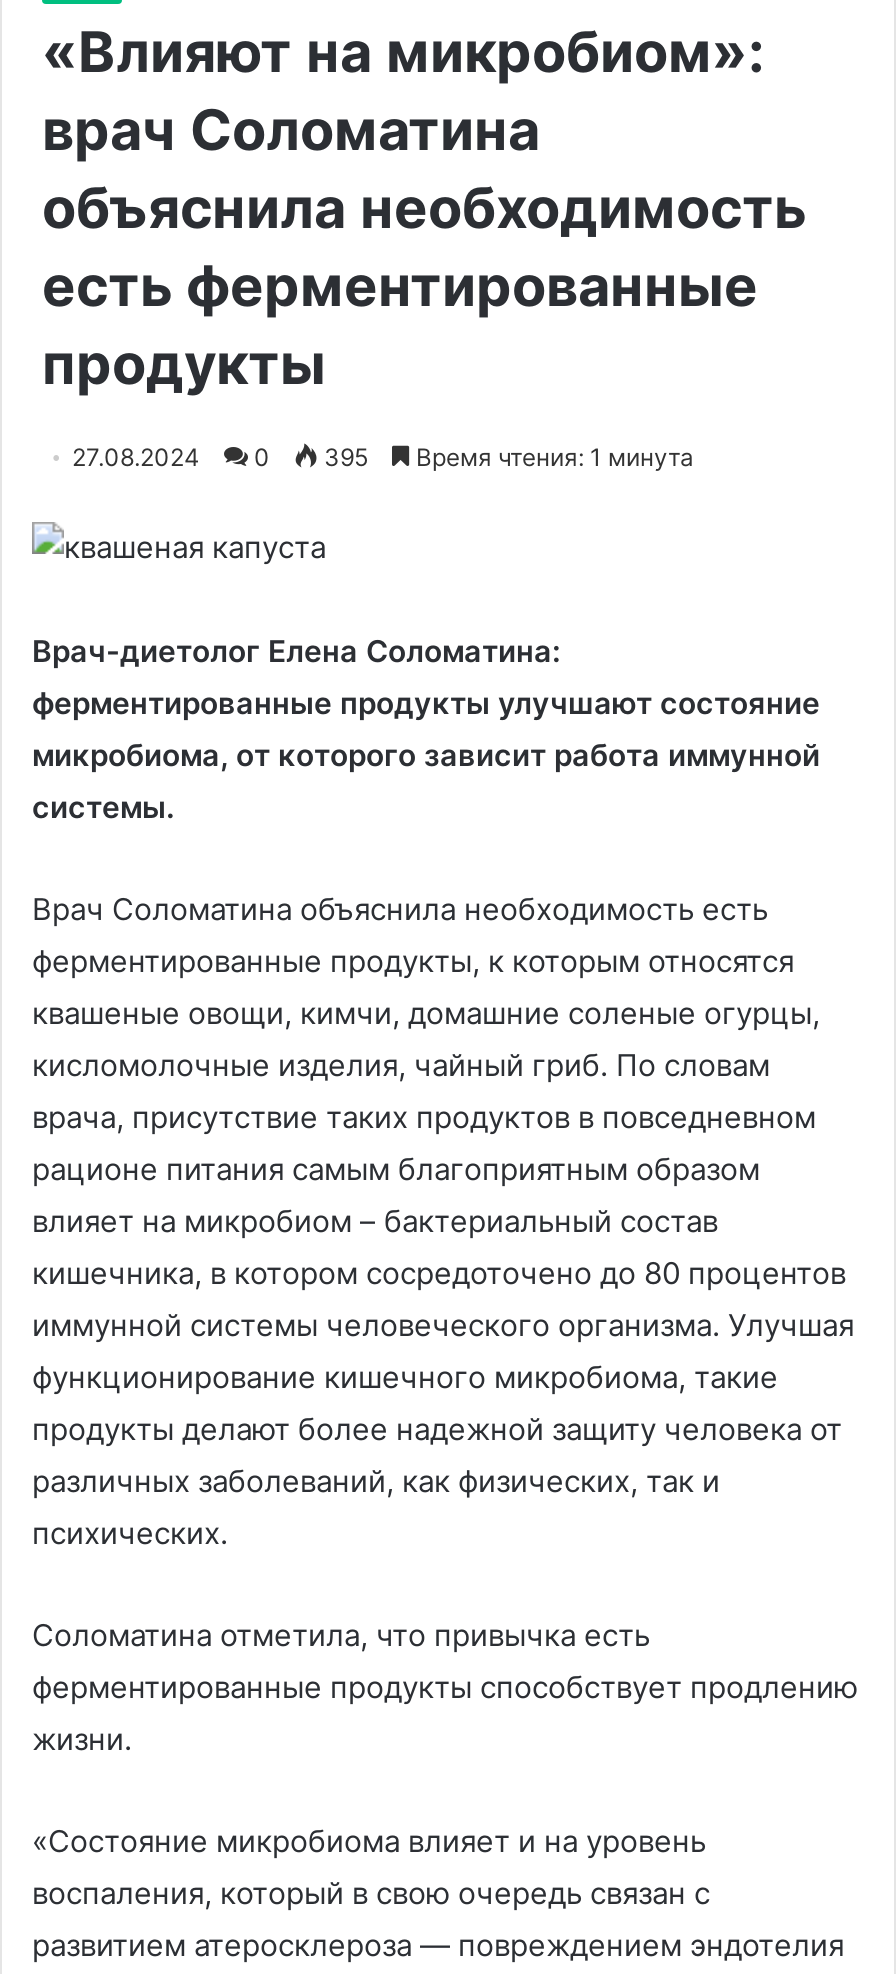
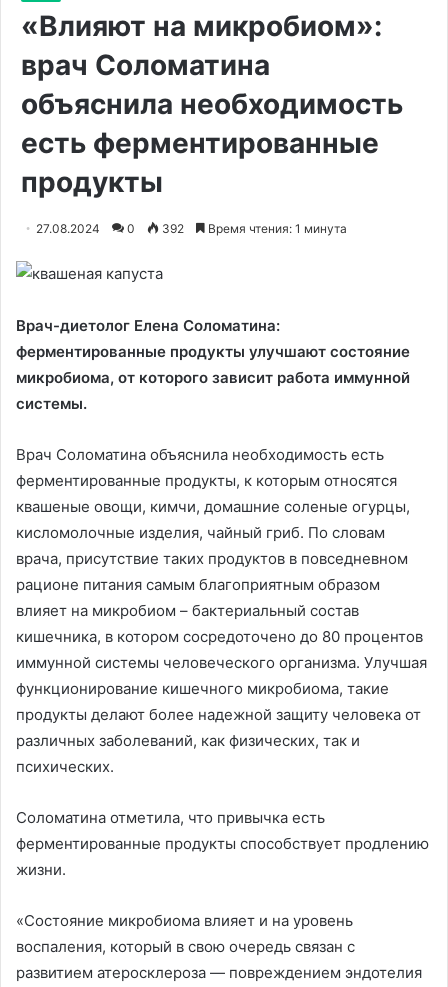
- 27.08.2024 0 395 Время чтения: 1 минута
+ 27.08.2024 0 392 Время чтения: 1 минута
